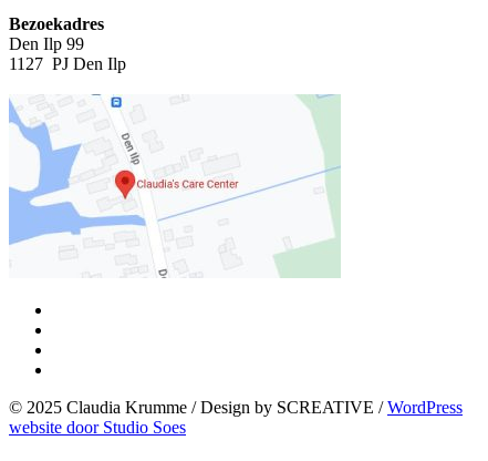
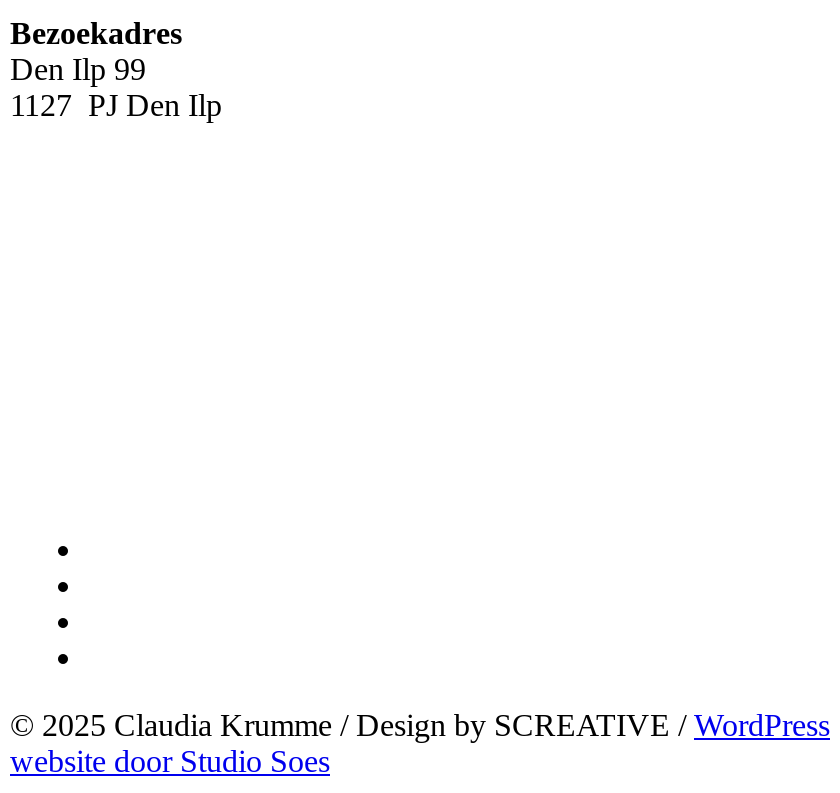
- [image]
